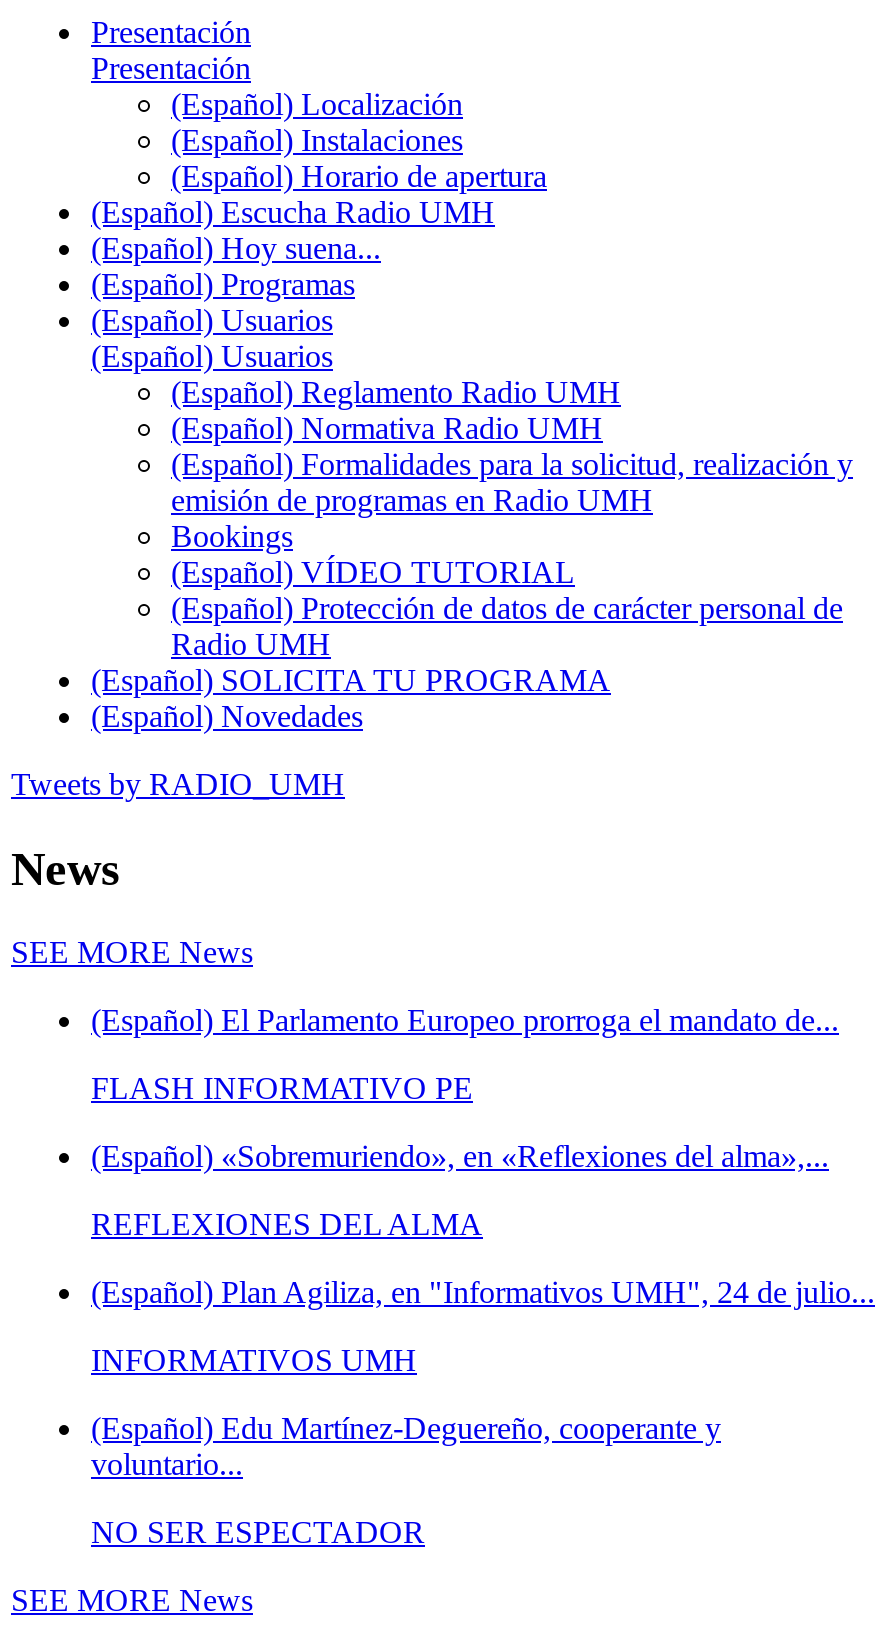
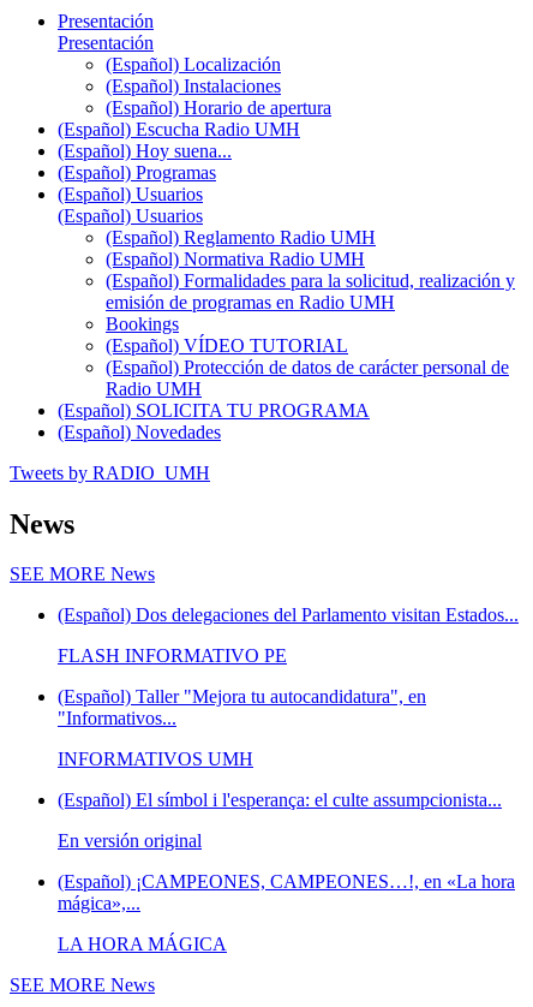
- (Español) El Parlamento Europeo prorroga el mandato de...
+ (Español) Dos delegaciones del Parlamento visitan Estados...

- (Español) «Sobremuriendo», en «Reflexiones del alma»,...
- REFLEXIONES DEL ALMA
- (Español) Plan Agiliza, en "Informativos UMH", 24 de julio...
+ (Español) Taller "Mejora tu autocandidatura", en
+ "Informativos...

moved up: INFORMATIVOS UMH

- (Español) Edu Martínez-Deguereño, cooperante y
- voluntario...
- NO SER ESPECTADOR
+ (Español) El símbol i l'esperança: el culte assumpcionista...
+ En versión original
+ (Español) ¡CAMPEONES, CAMPEONES…!, en «La hora
+ mágica»,...
+ LA HORA MÁGICA
